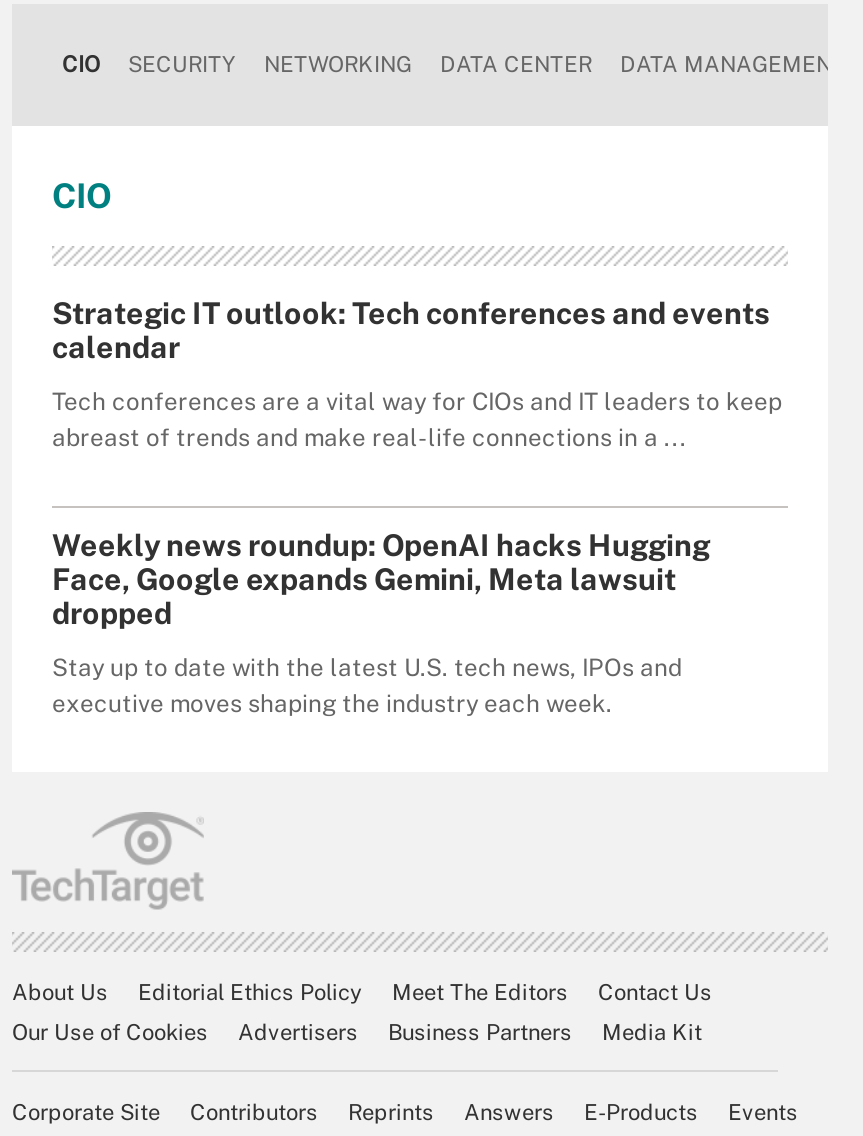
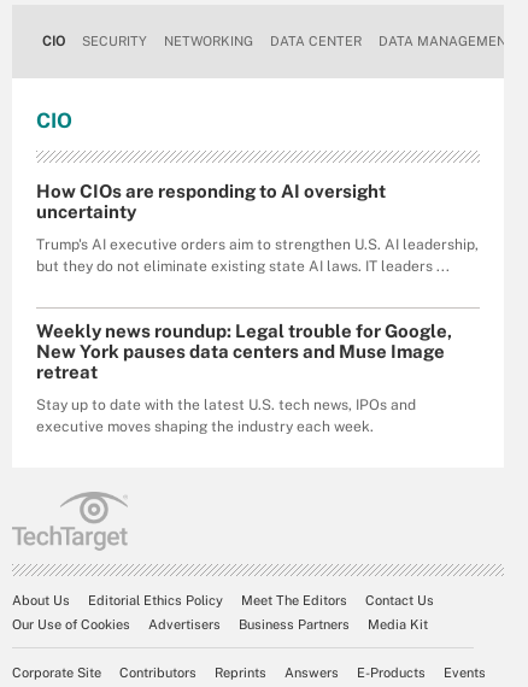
- Strategic IT outlook: Tech conferences and events
- calendar
+ How CIOs are responding to AI oversight
+ uncertainty

- Tech conferences are a vital way for CIOs and IT leaders to keep
- abreast of trends and make real-life connections in a ...
+ Trump's AI executive orders aim to strengthen U.S. AI leadership,
+ but they do not eliminate existing state AI laws. IT leaders ...

- Weekly news roundup: OpenAI hacks Hugging
- Face, Google expands Gemini, Meta lawsuit
- dropped
+ Weekly news roundup: Legal trouble for Google,
+ New York pauses data centers and Muse Image
+ retreat
